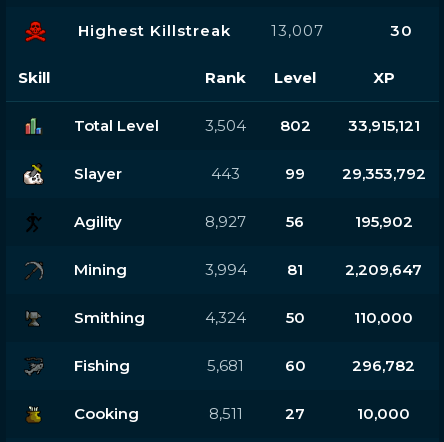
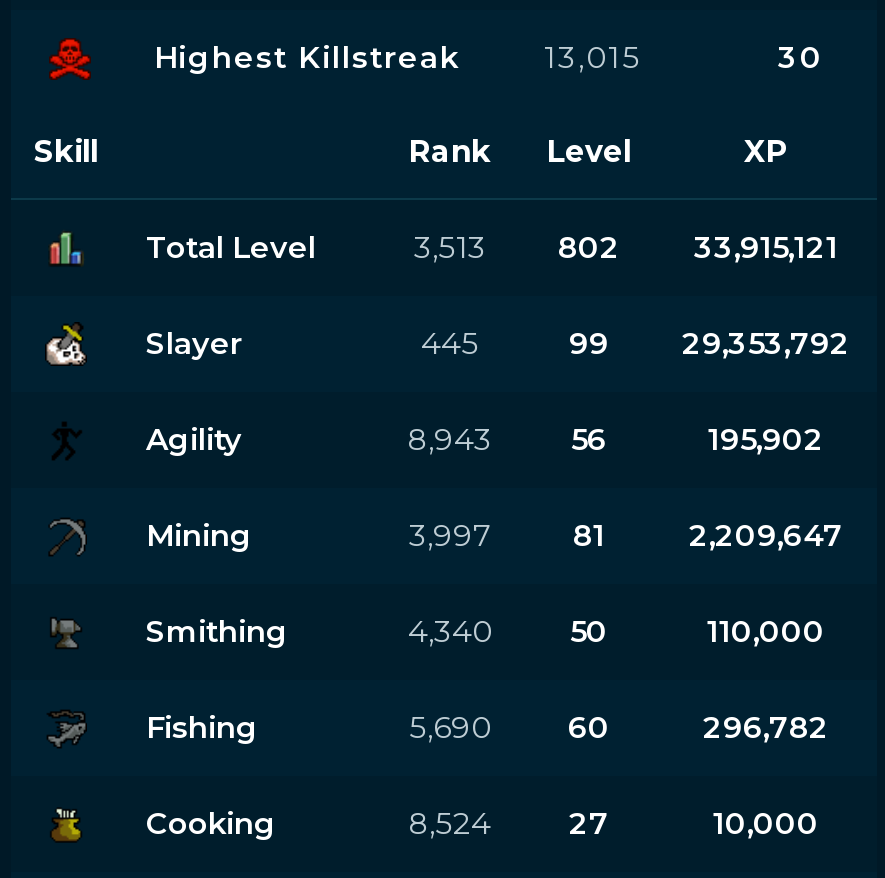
- 13,007
+ 13,015

- 3,504 802 33,915,121
+ 3,513 802 33,915,121

- 443
+ 445

- 8,927
+ 8,943

- 3,994
+ 3,997

- 4,324
+ 4,340

- 5,681
+ 5,690

- 8,511
+ 8,524
